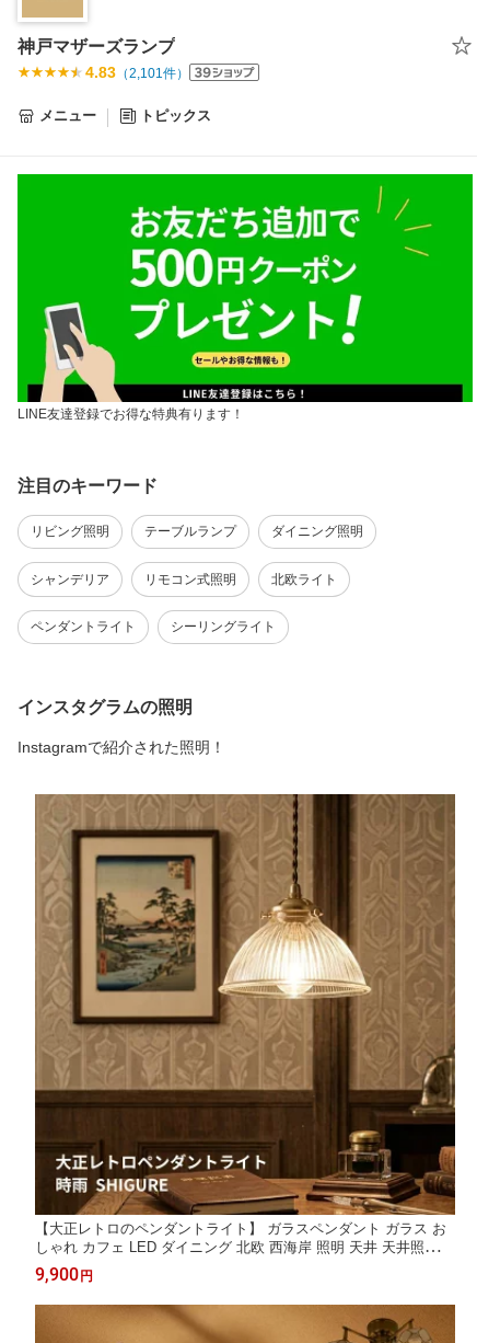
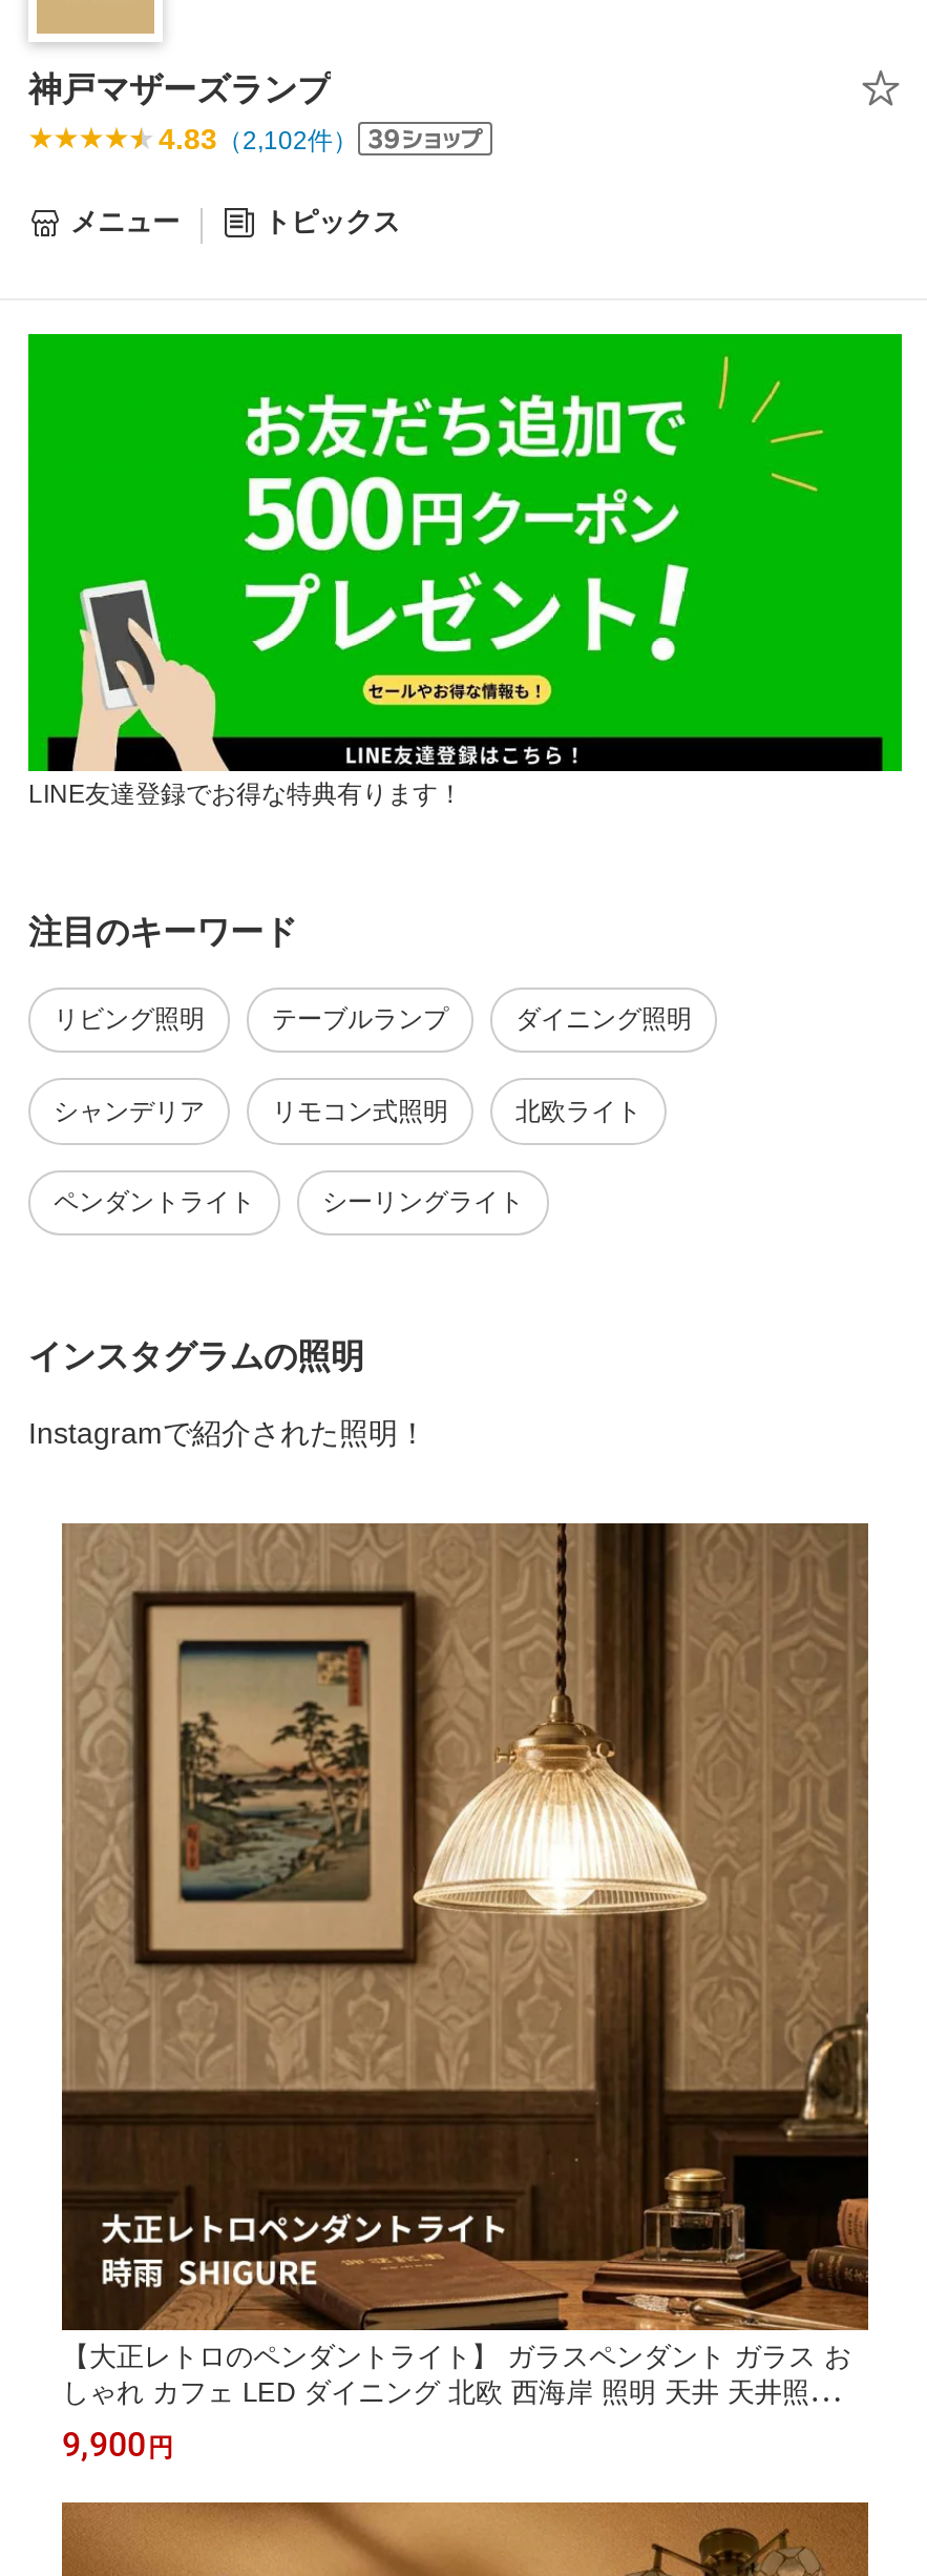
- 4.83（2,101件）
+ 4.83（2,102件）
